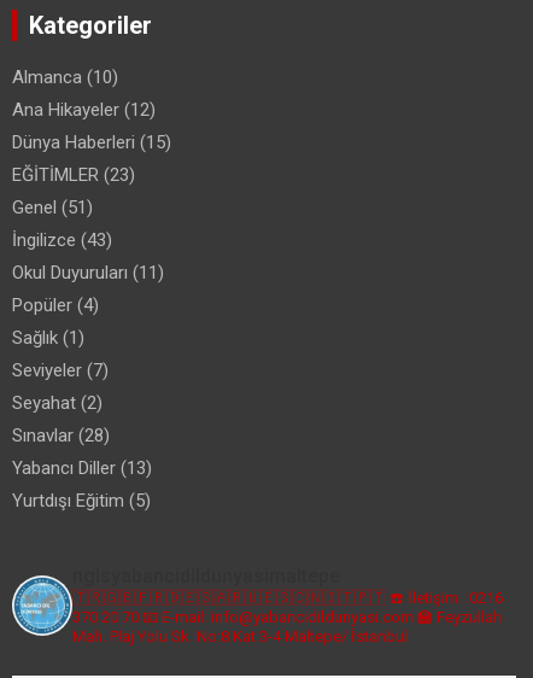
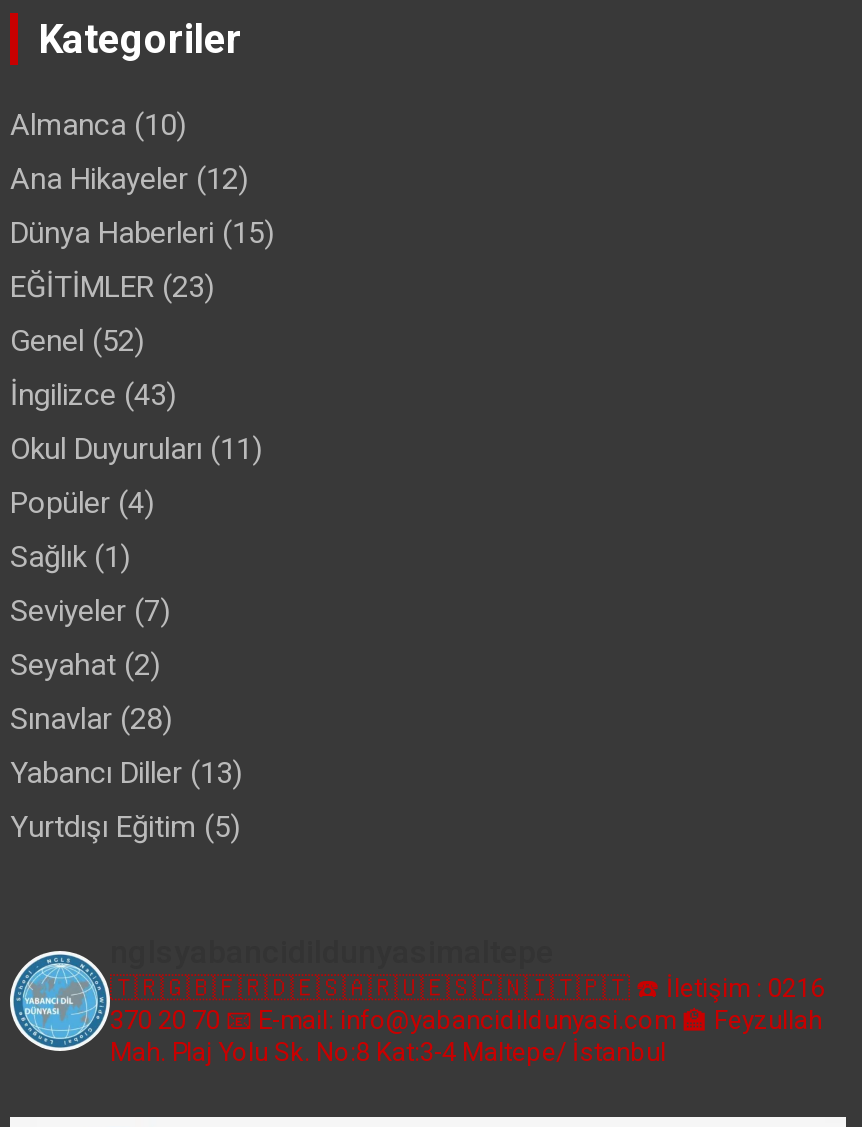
- Genel (51)
+ Genel (52)
